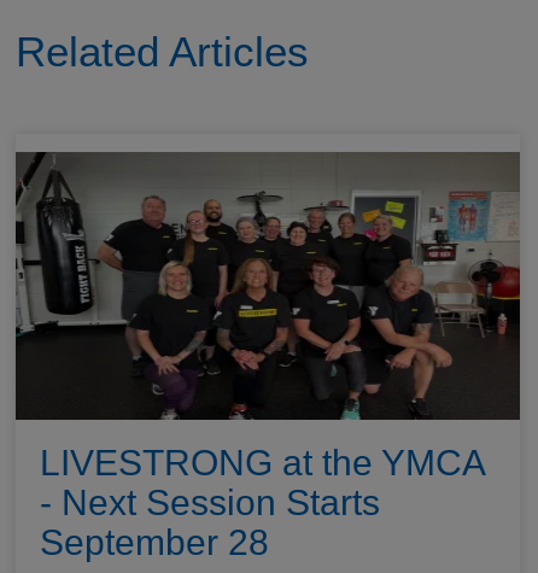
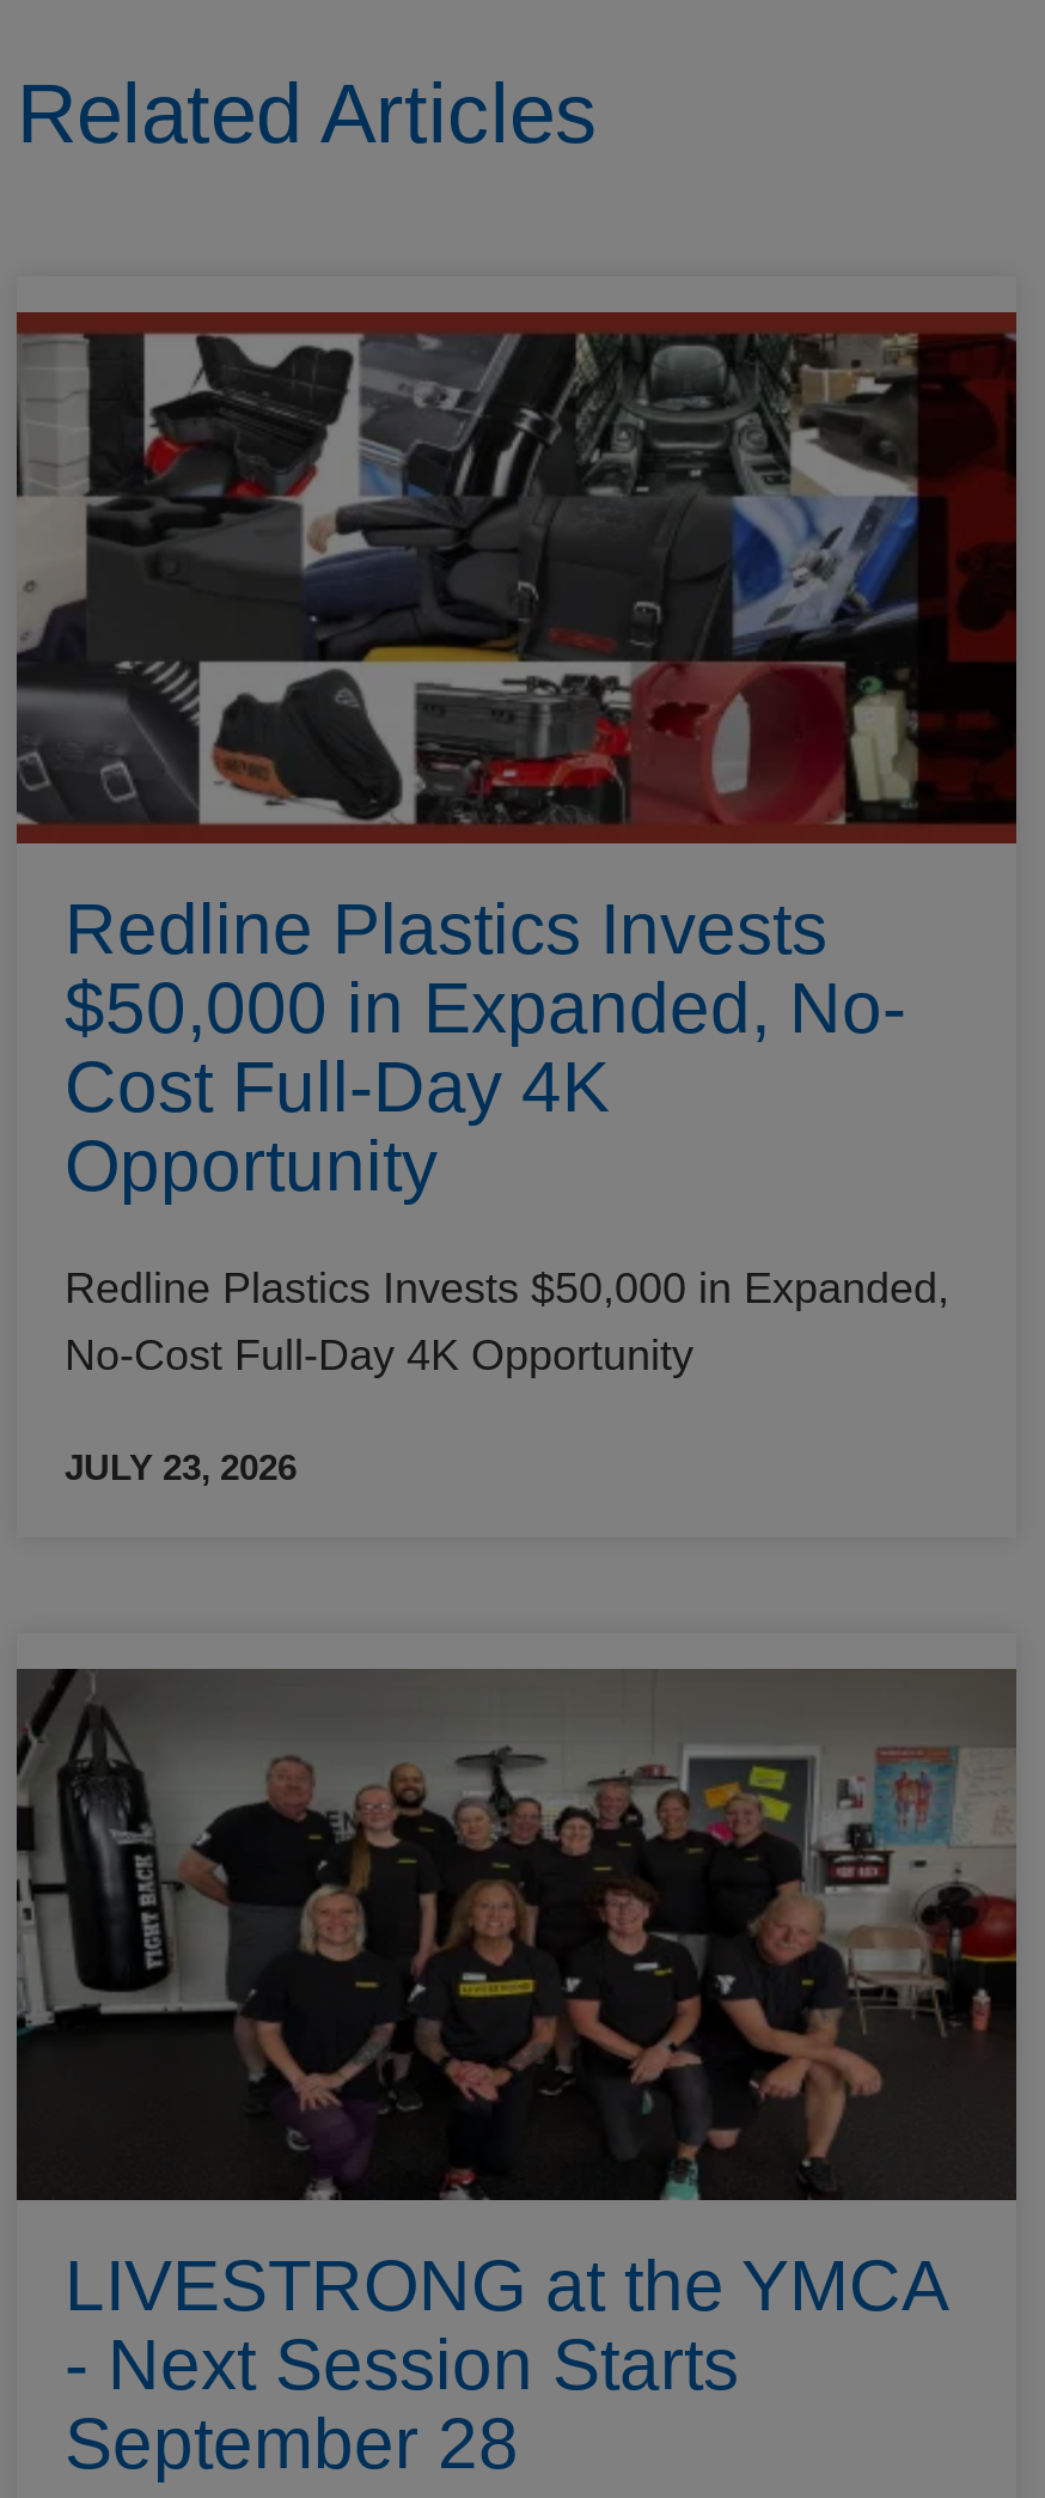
+ [image]
+ Redline Plastics Invests
+ $50,000 in Expanded, No-
+ Cost Full-Day 4K
+ Opportunity
+ Redline Plastics Invests $50,000 in Expanded,
+ No-Cost Full-Day 4K Opportunity
+ JULY 23, 2026
